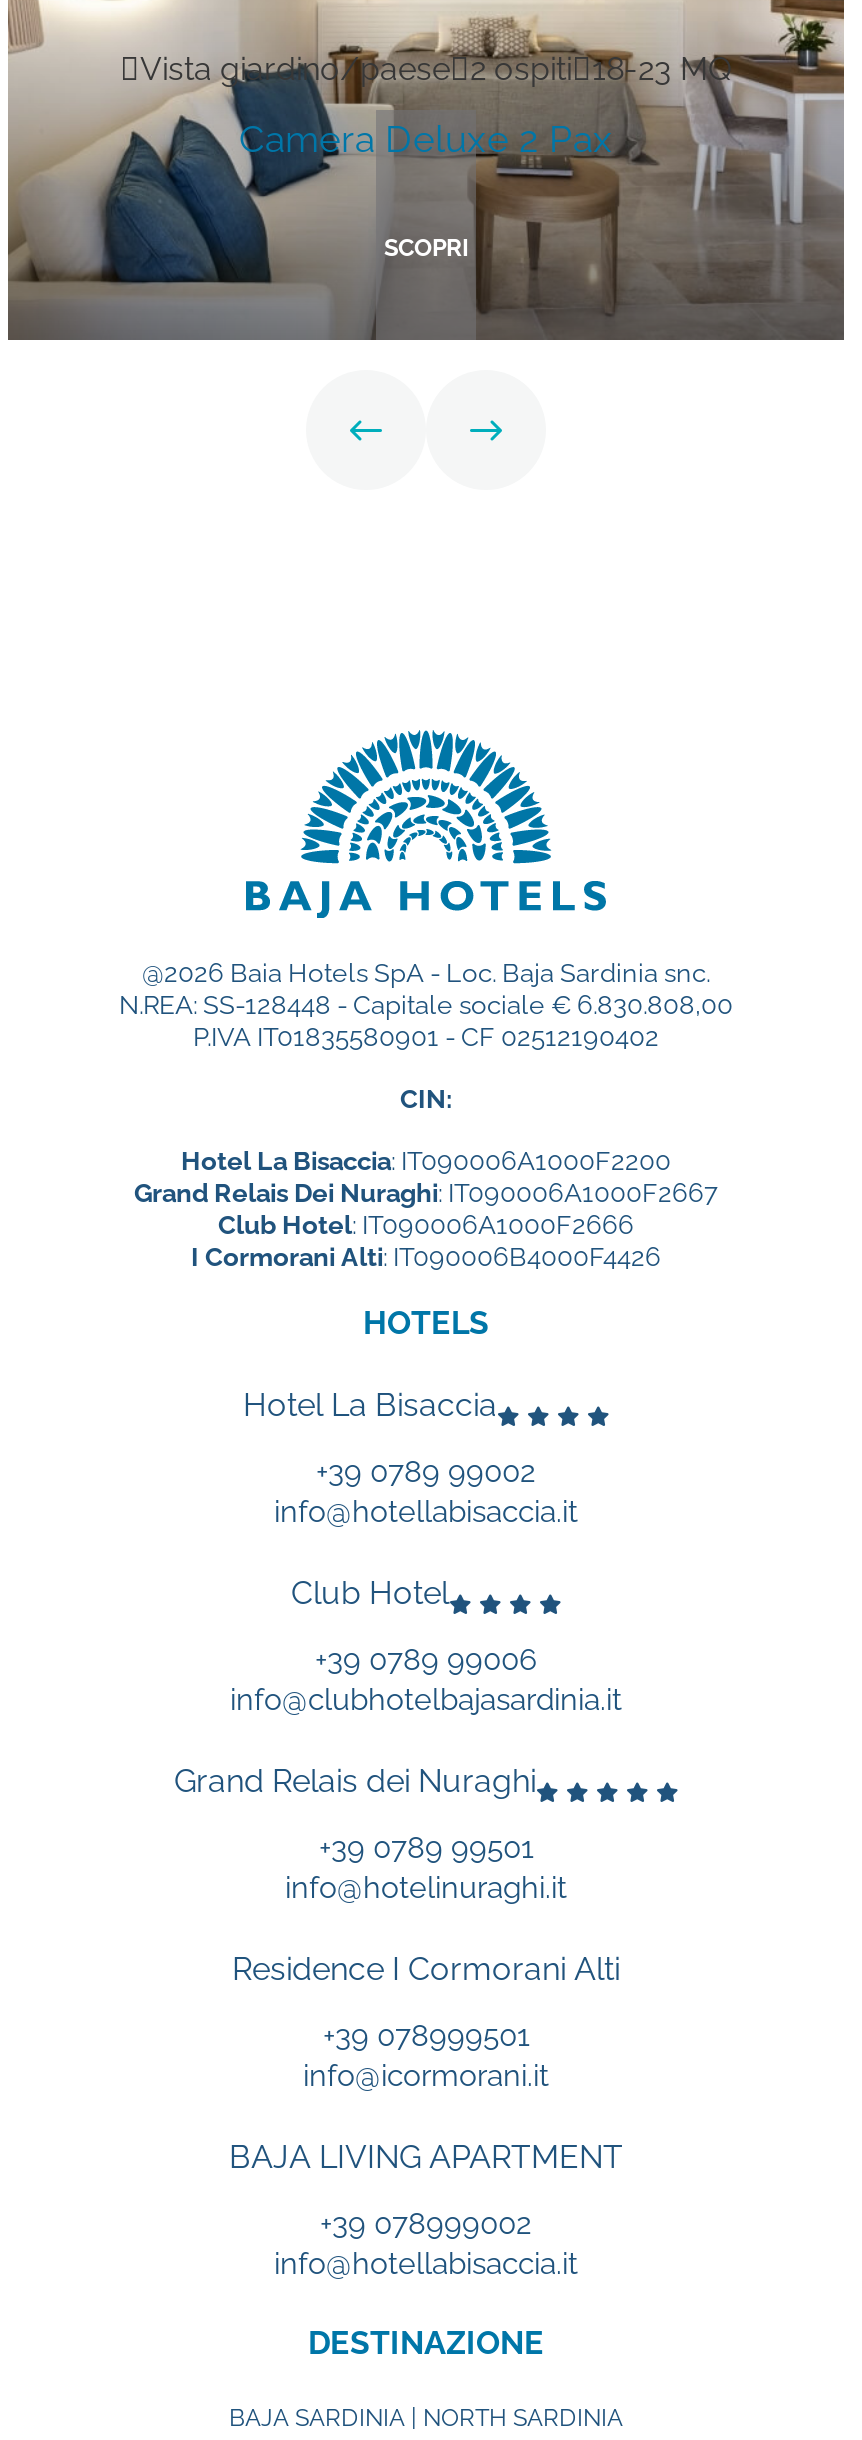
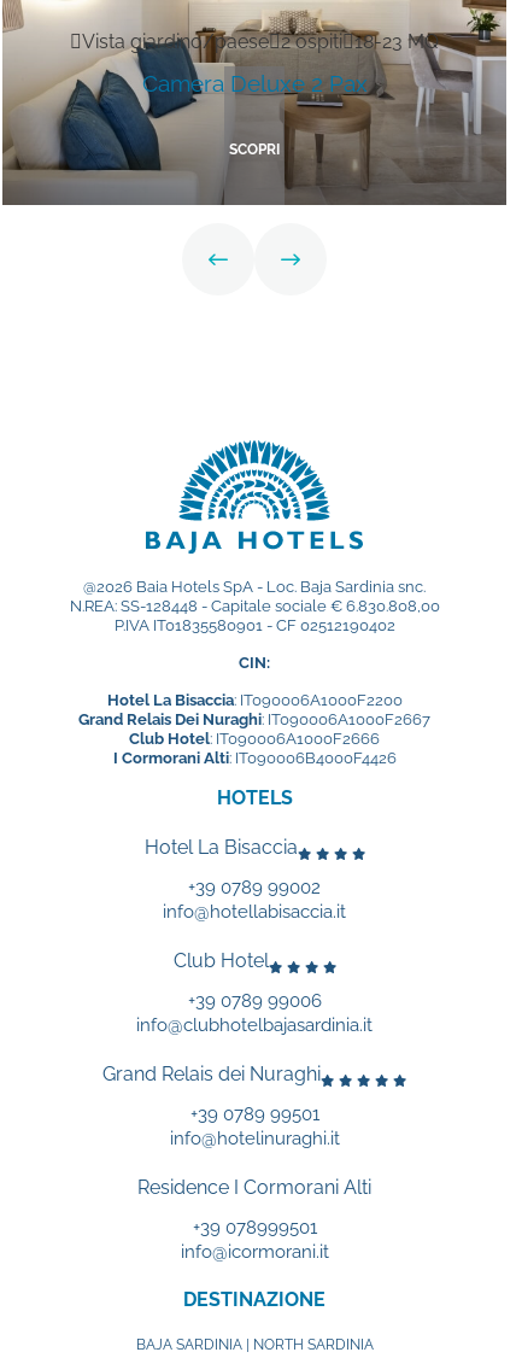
- BAJA LIVING APARTMENT
- +39 078999002
- info@hotellabisaccia.it
